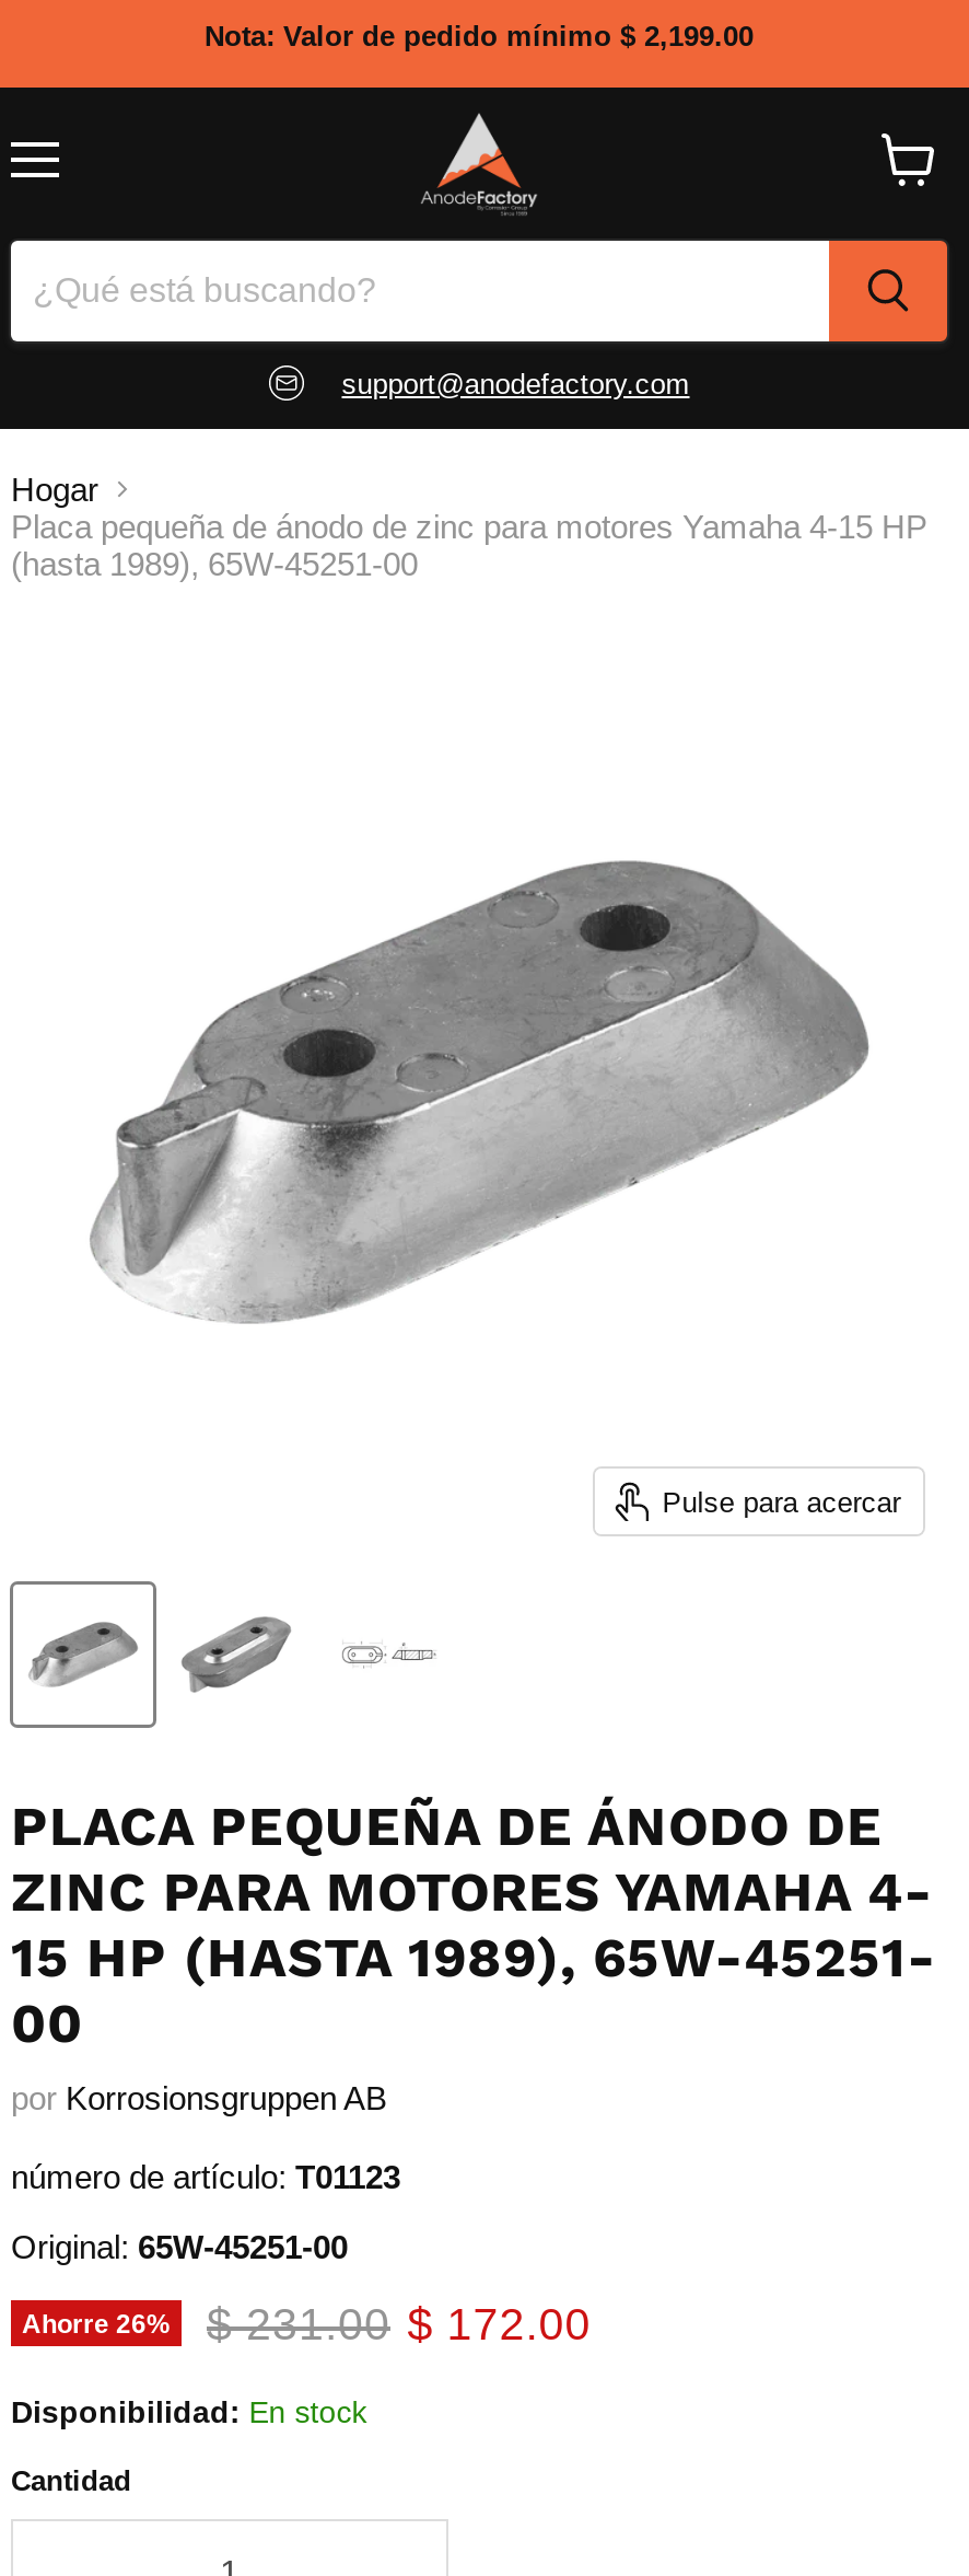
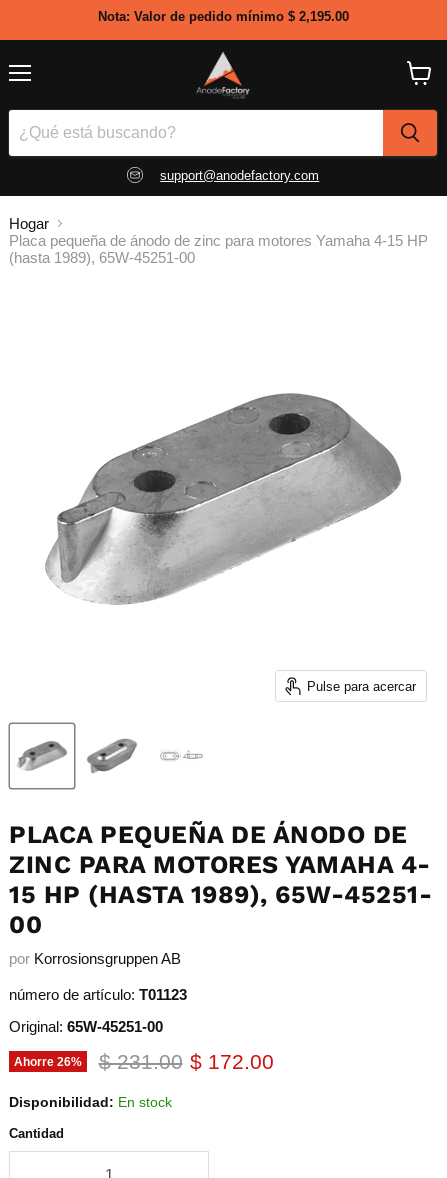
- Nota: Valor de pedido mínimo $ 2,199.00
+ Nota: Valor de pedido mínimo $ 2,195.00
